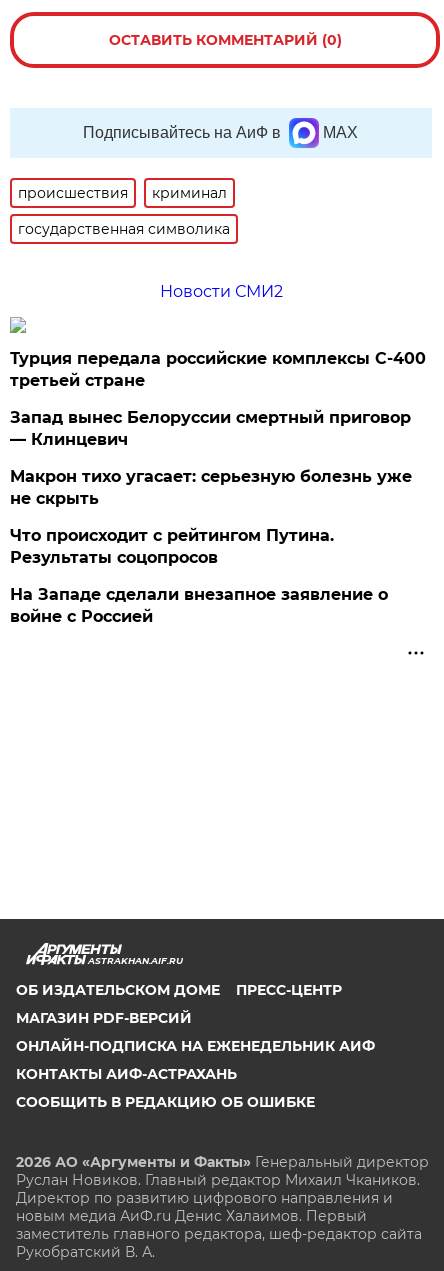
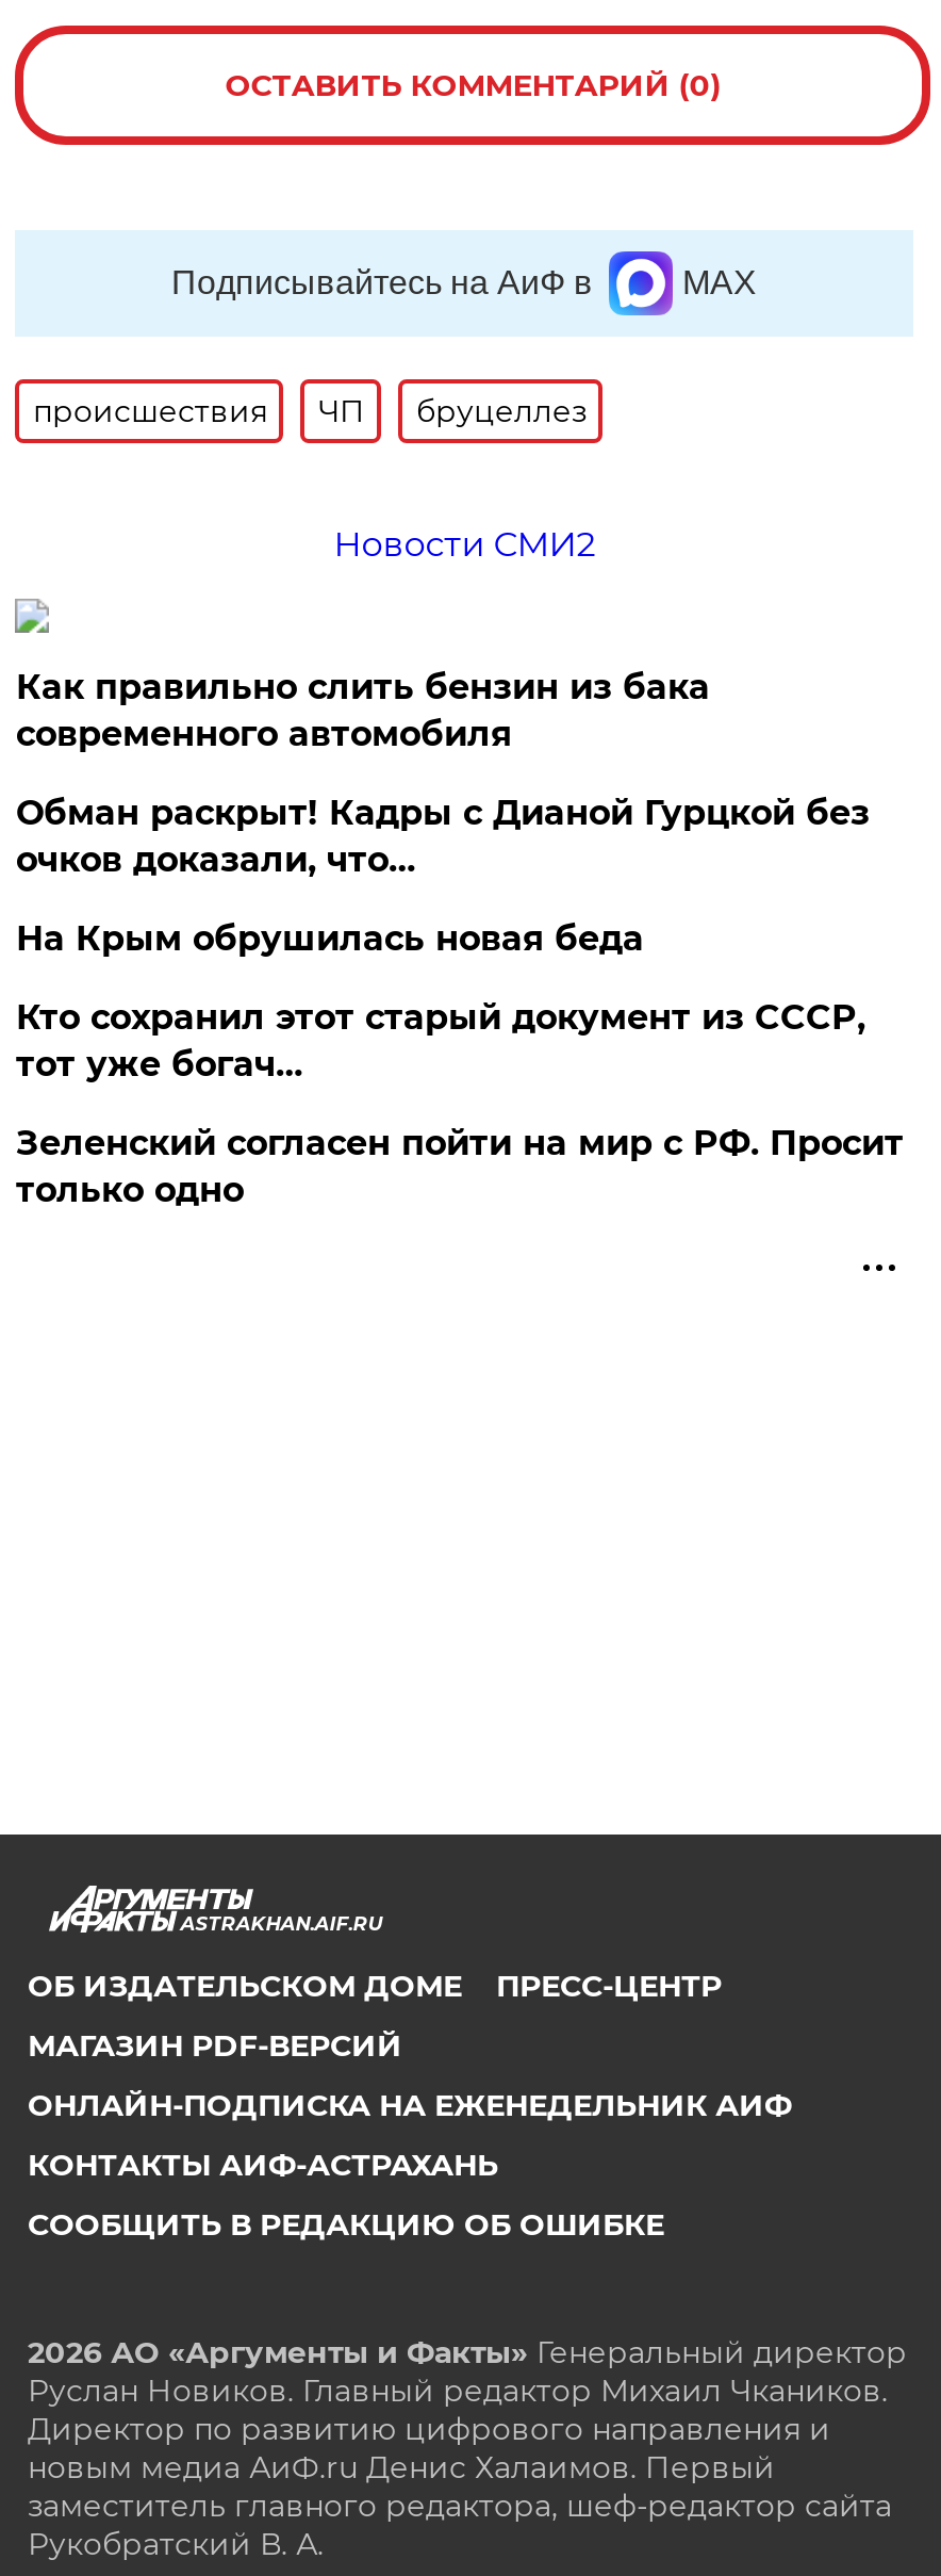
- криминал
- государственная символика
+ ЧП
+ бруцеллез

- Турция передала российские комплексы С-400
- третьей стране
+ Как правильно слить бензин из бака
+ современного автомобиля

- Запад вынес Белоруссии смертный приговор
- — Клинцевич
+ Обман раскрыт! Кадры с Дианой Гурцкой без
+ очков доказали, что…

- Макрон тихо угасает: серьезную болезнь уже
- не скрыть
+ На Крым обрушилась новая беда

- Что происходит с рейтингом Путина.
- Результаты соцопросов
+ Кто сохранил этот старый документ из СССР,
+ тот уже богач…

- На Западе сделали внезапное заявление о
- войне с Россией
+ Зеленский согласен пойти на мир с РФ. Просит
+ только одно
